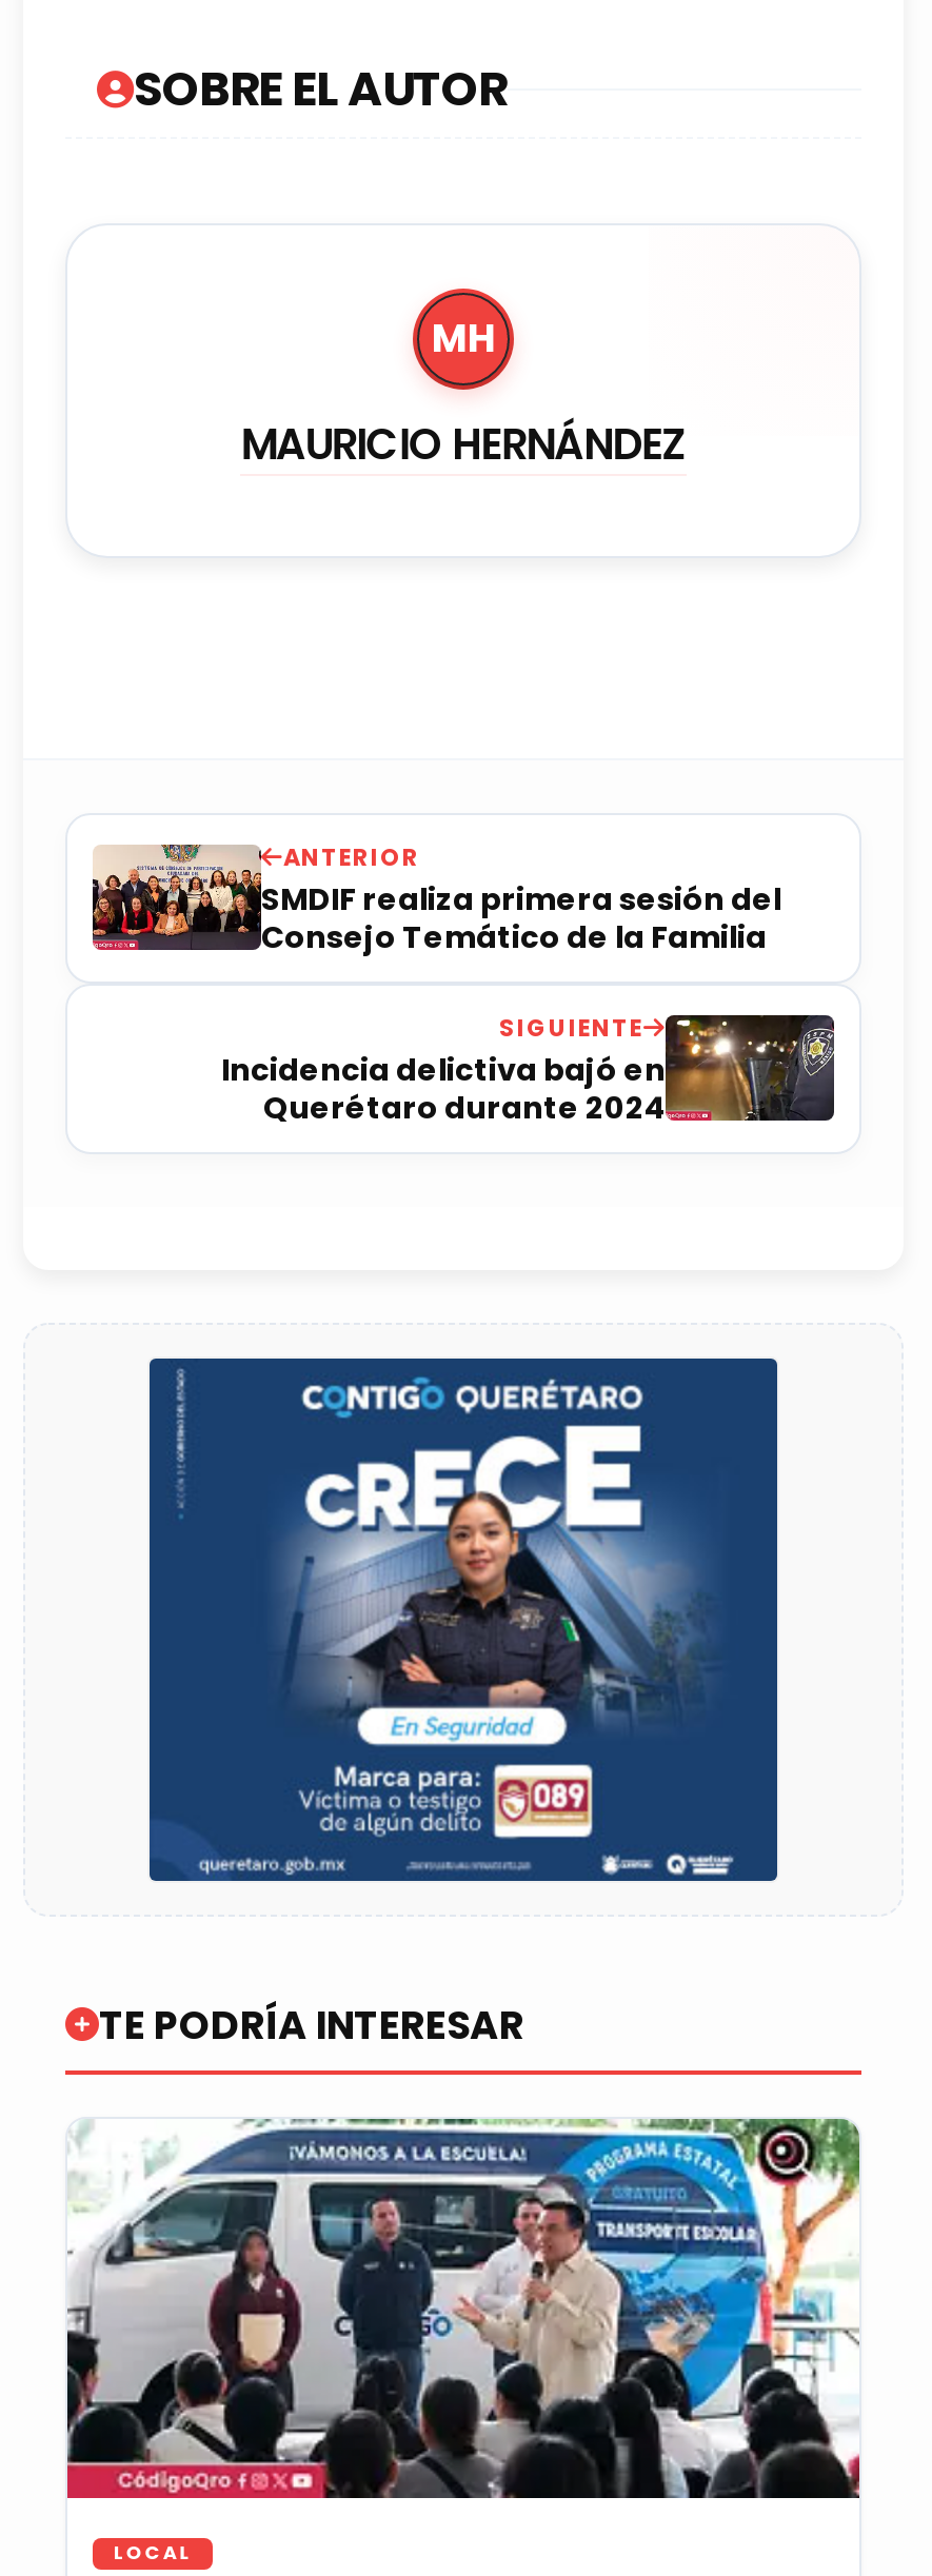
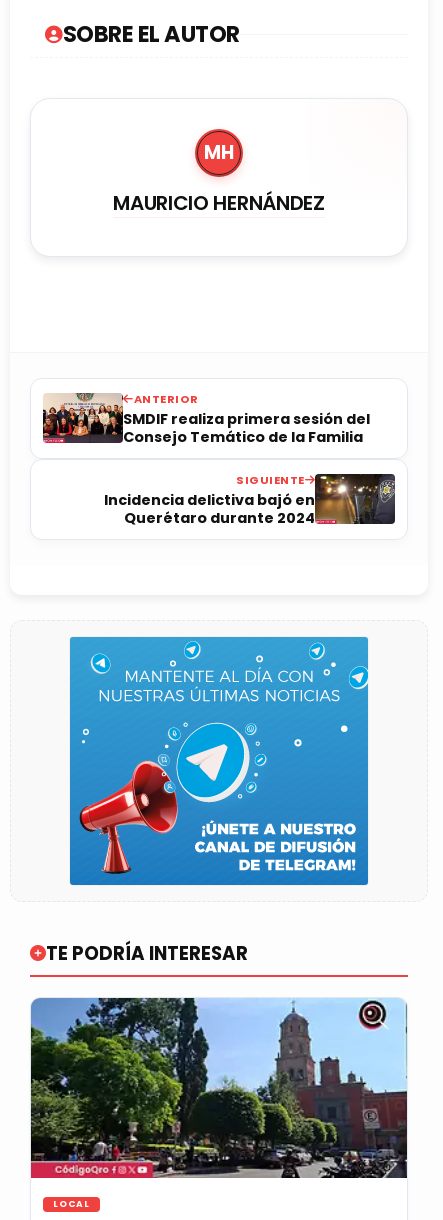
- [image]
+ [image]

- [image]
+ [image]
